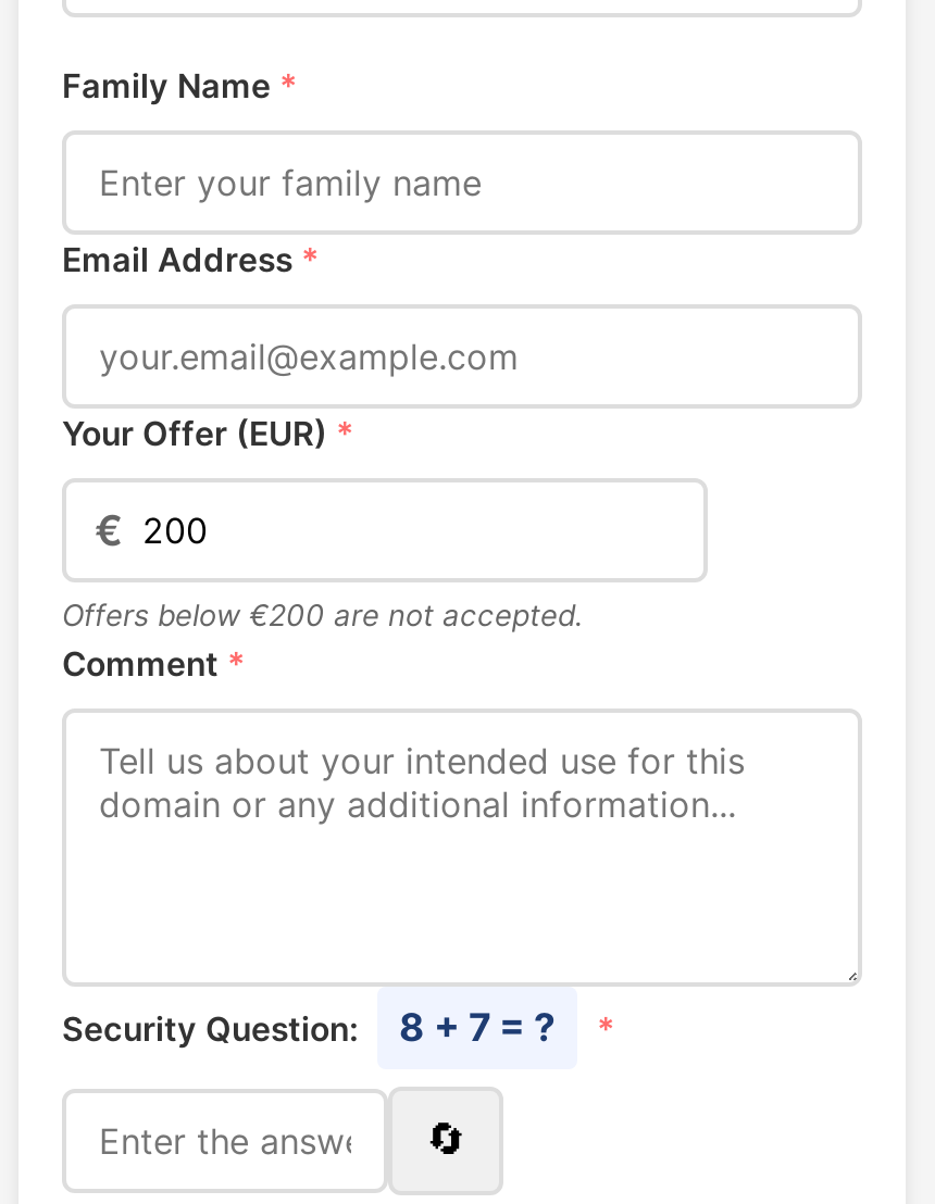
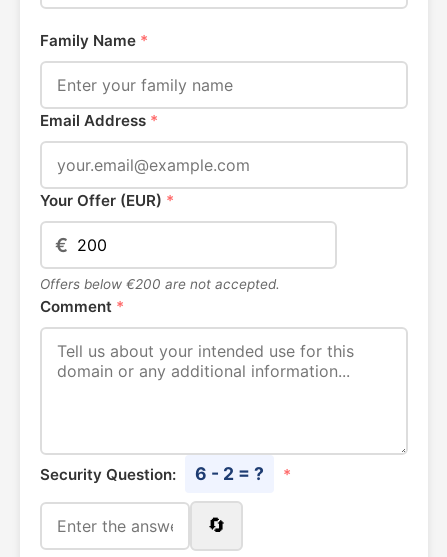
- 8 + 7 = ?
+ 6 - 2 = ?
